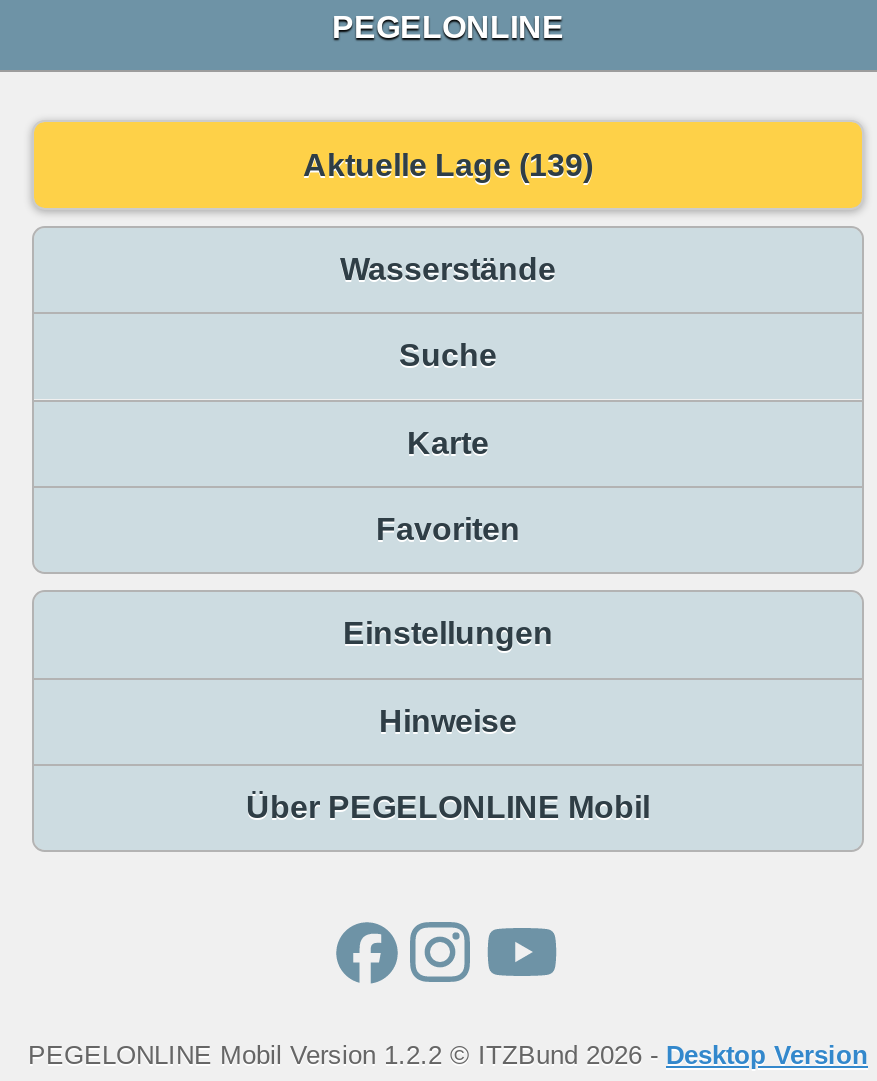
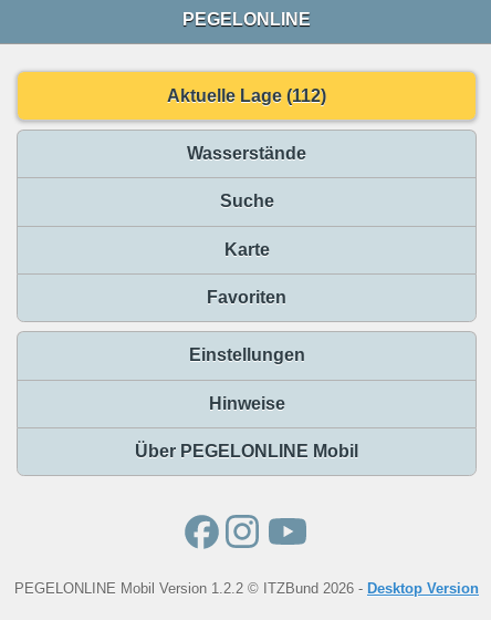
- Aktuelle Lage (139)
+ Aktuelle Lage (112)
